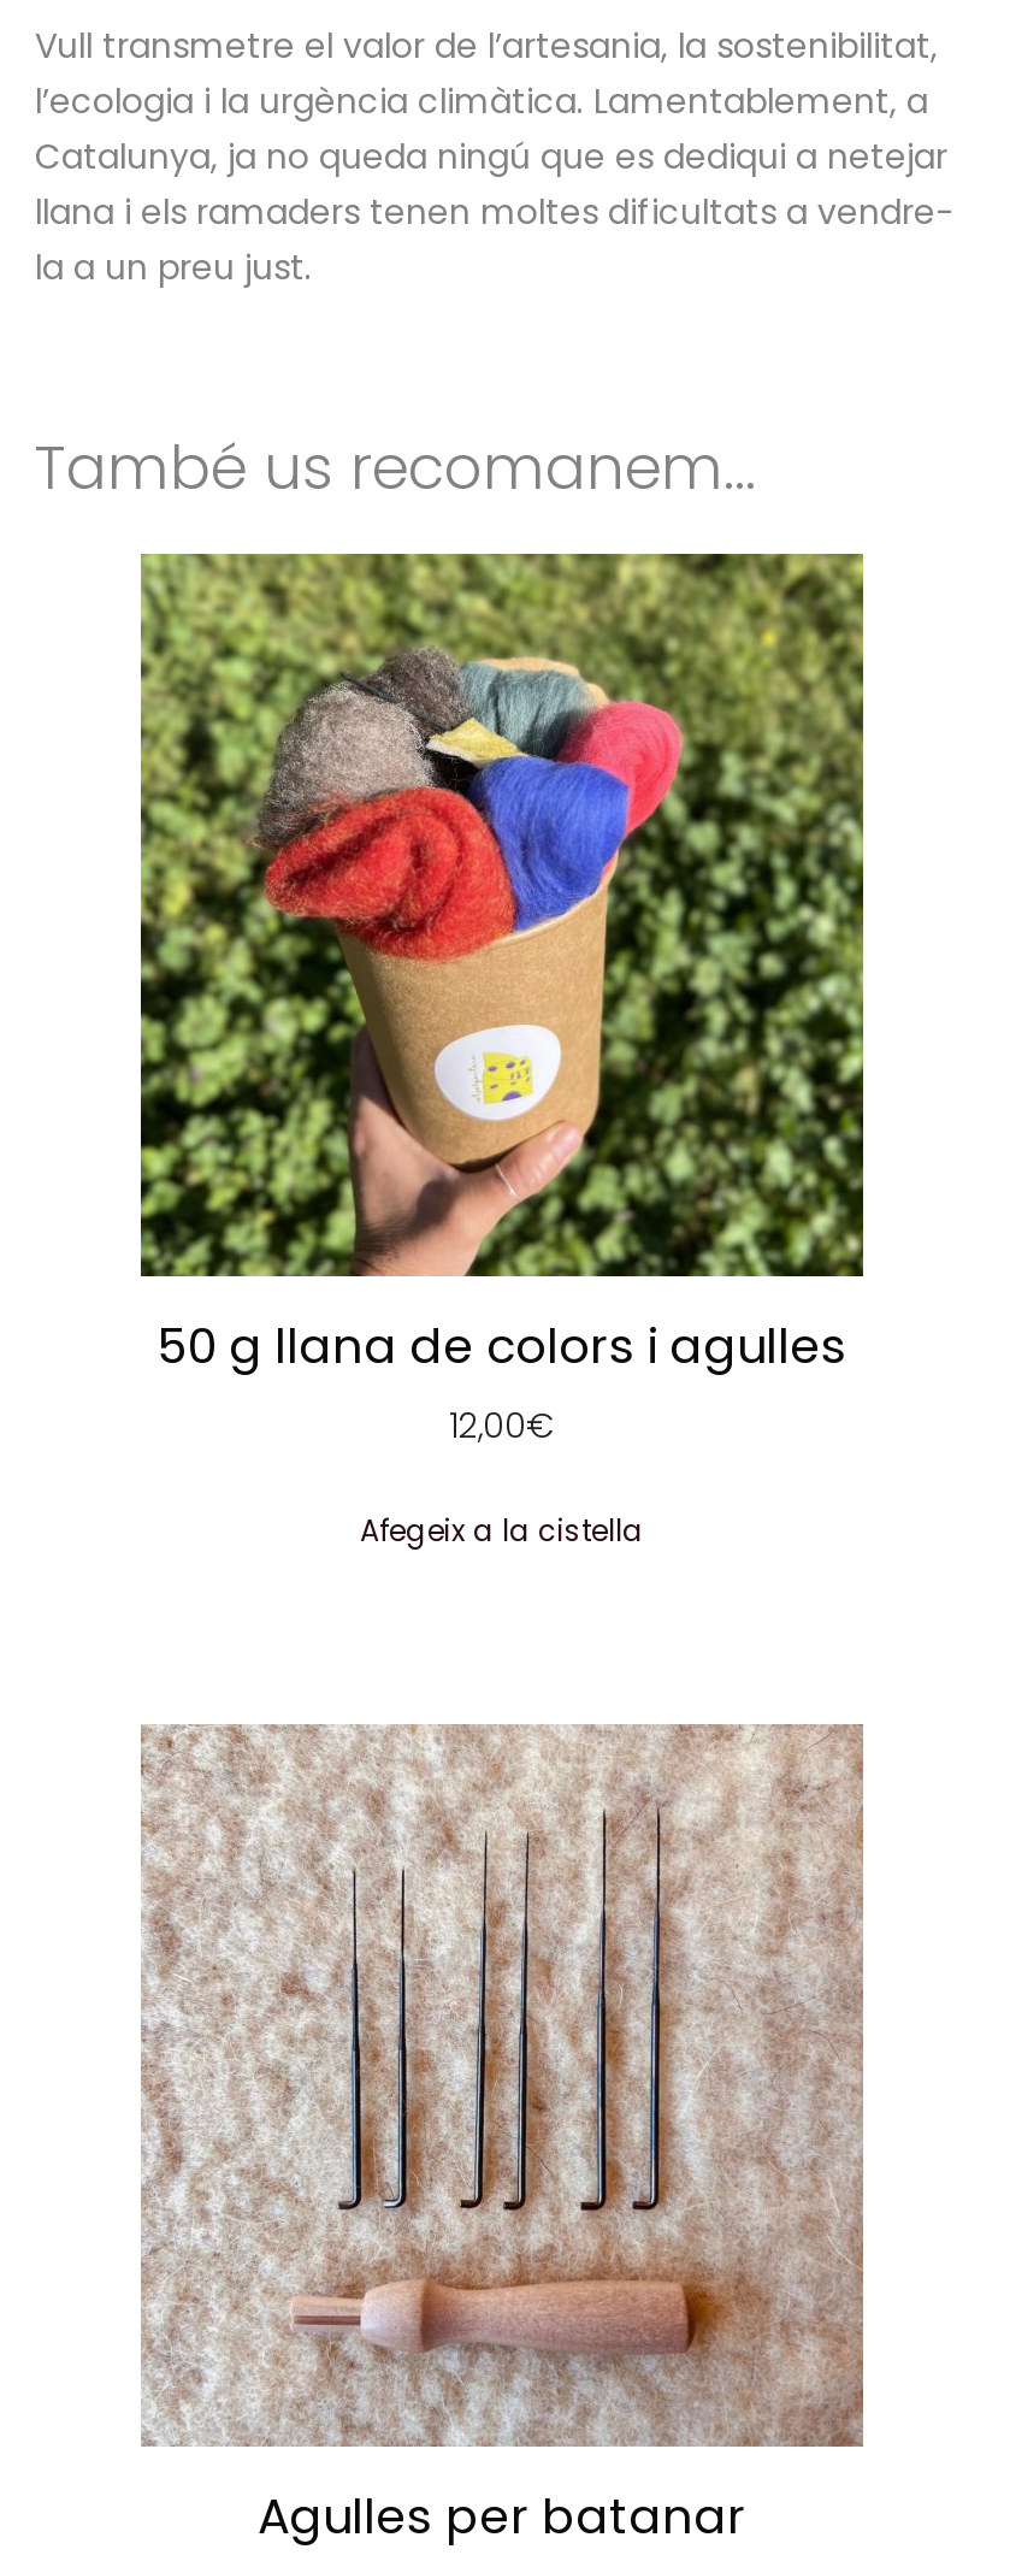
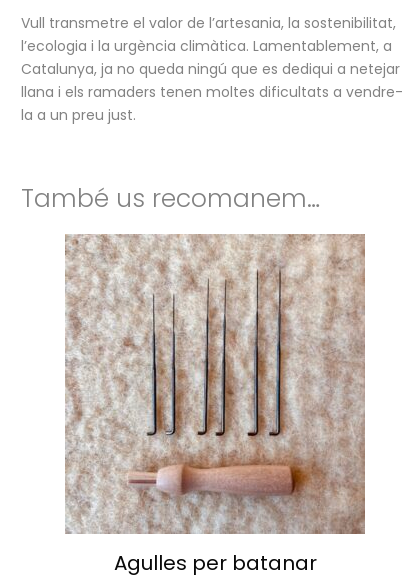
- [image]
- 50 g llana de colors i agulles
- 12,00€
- Afegeix a la cistella
